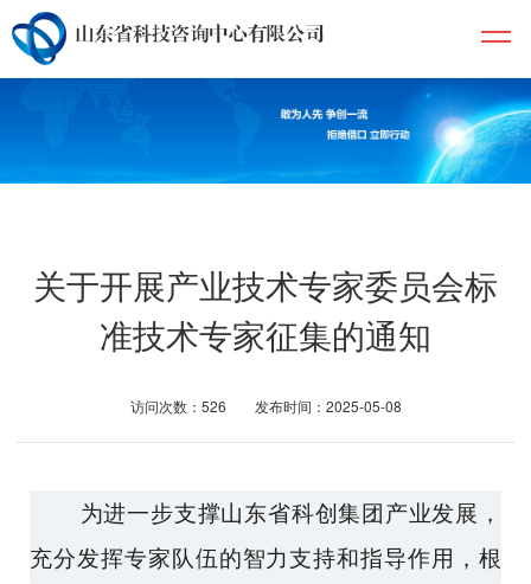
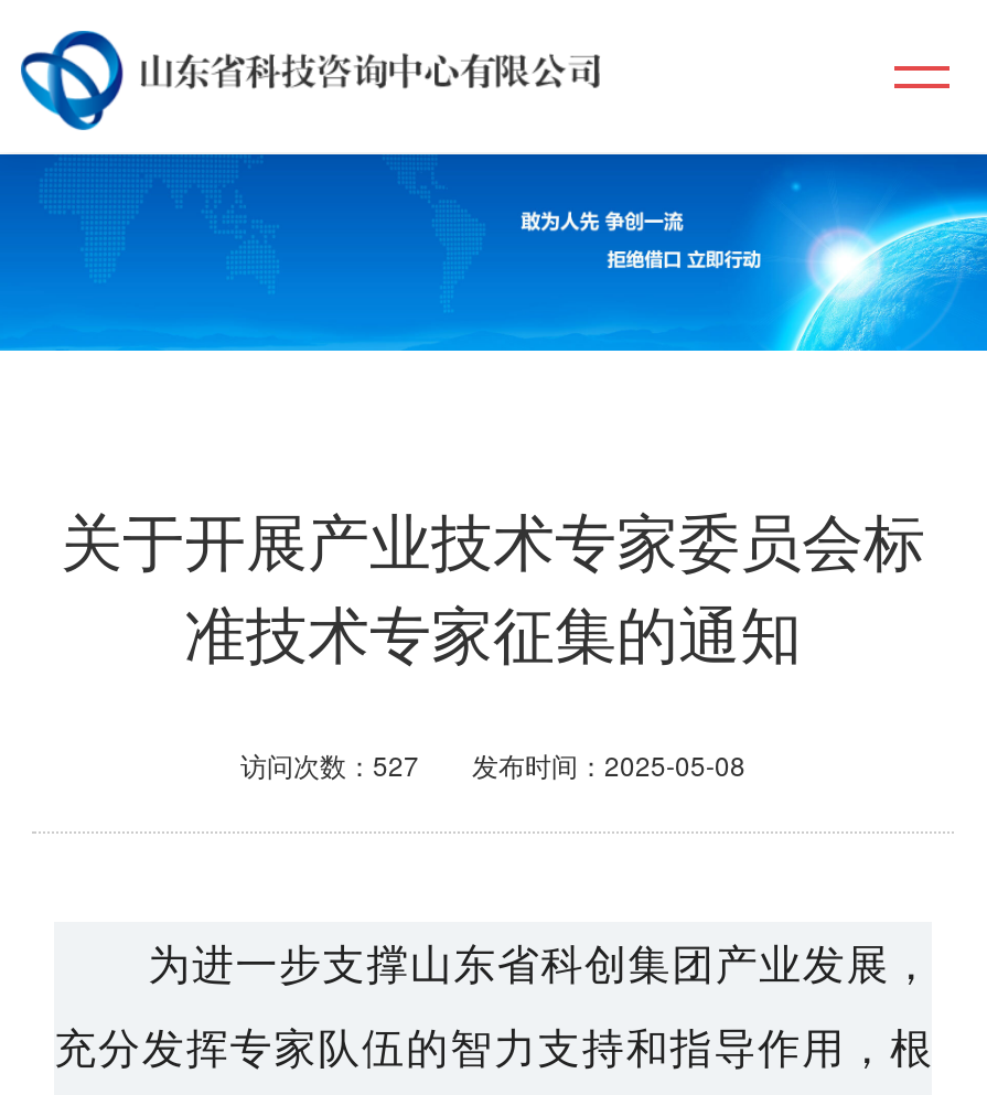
- 访问次数：526 发布时间：2025-05-08
+ 访问次数：527 发布时间：2025-05-08
